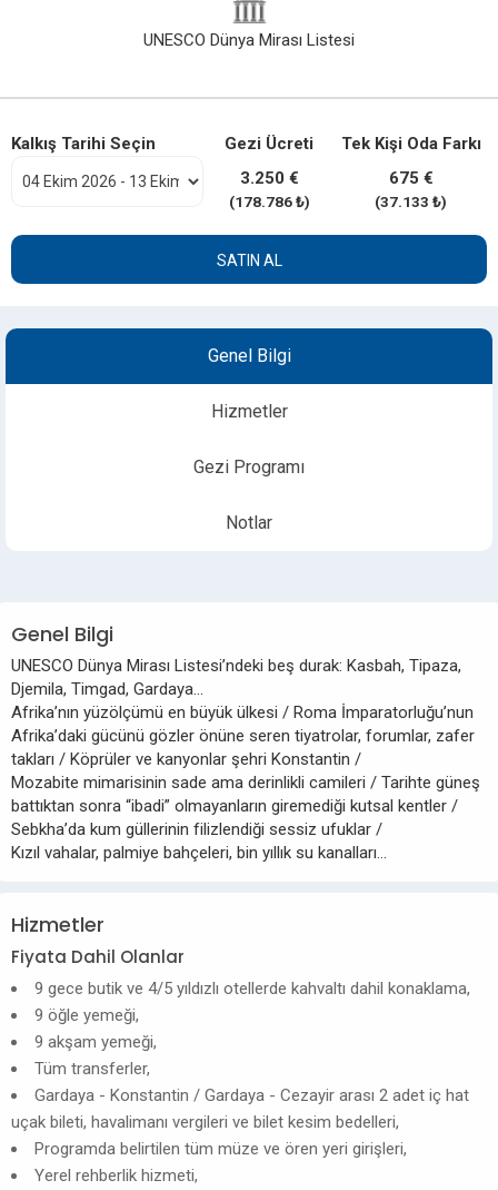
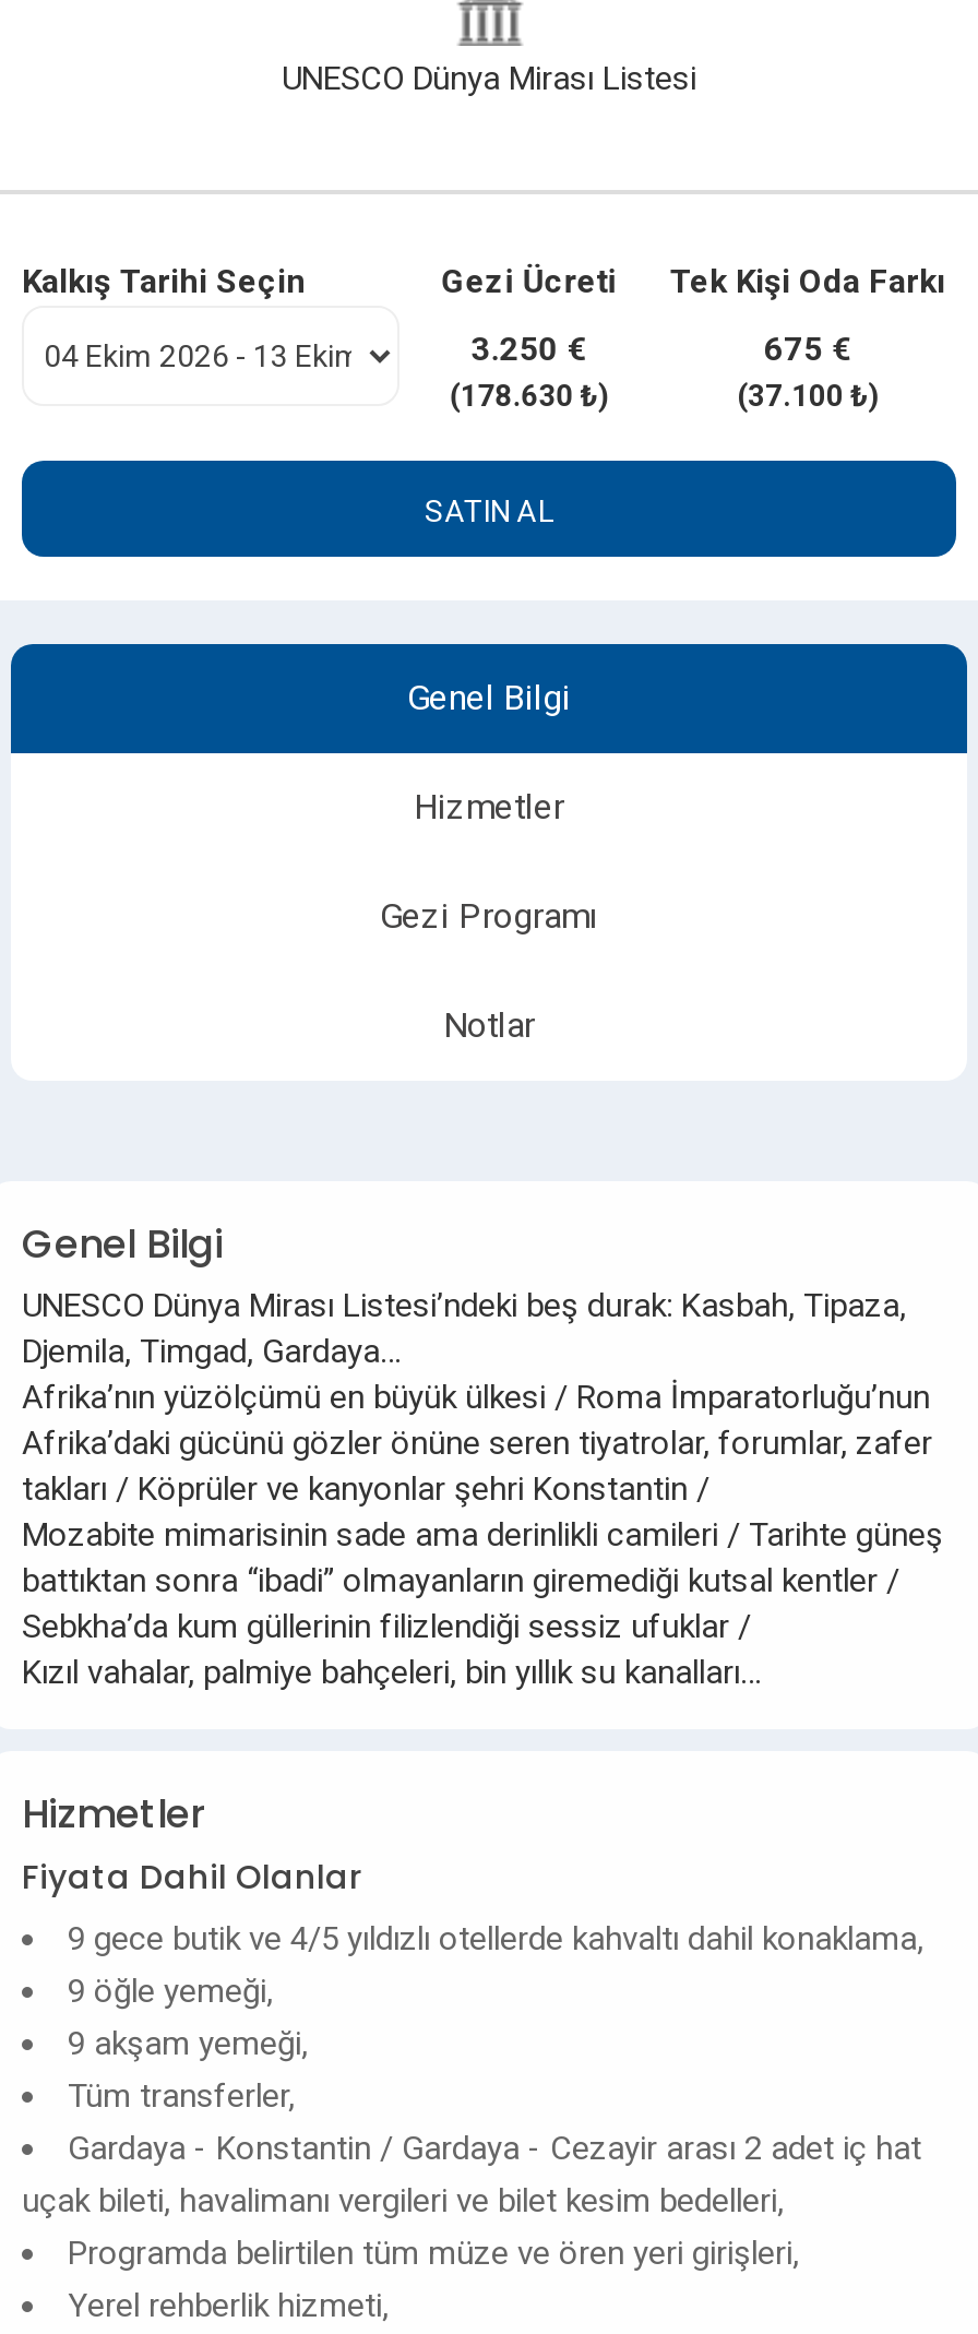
- (178.786 ₺)
+ (178.630 ₺)

- (37.133 ₺)
+ (37.100 ₺)
